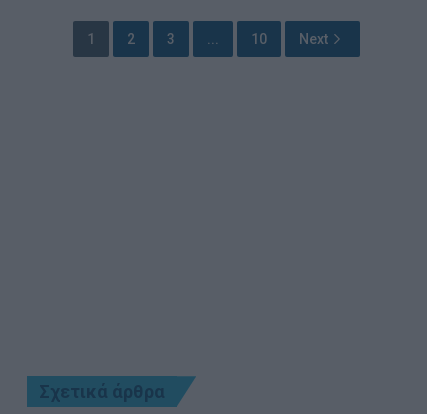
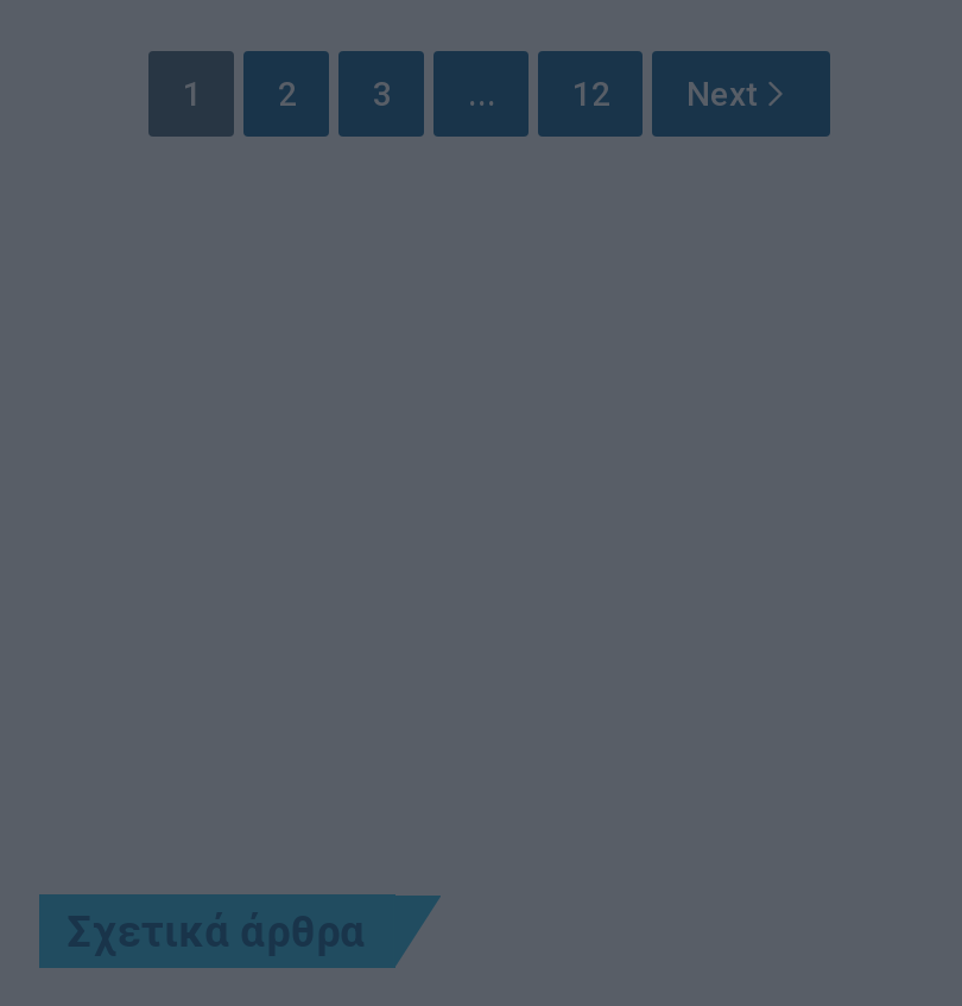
- 10
+ 12
